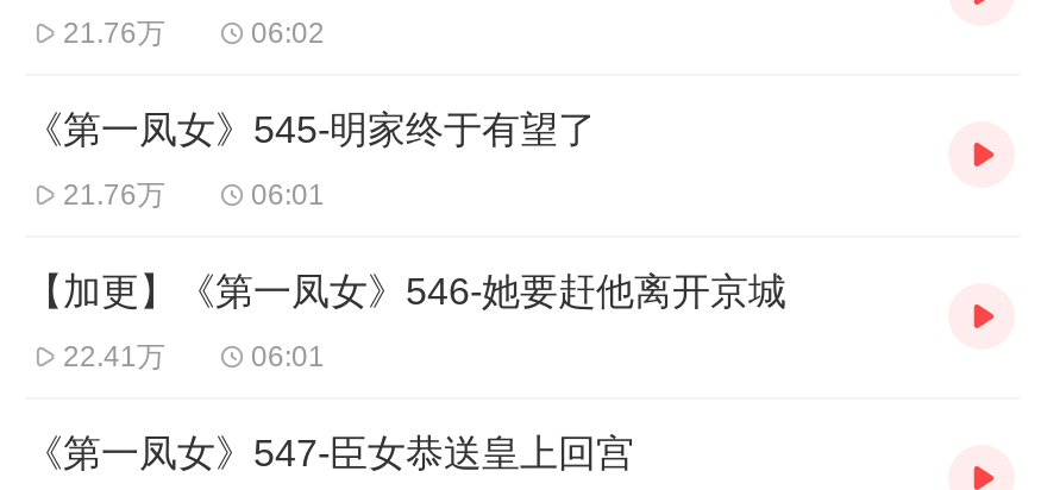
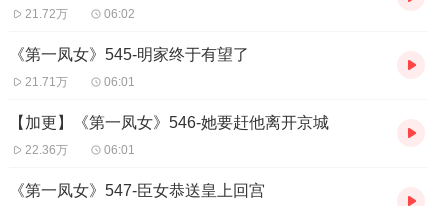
- 21.76万
+ 21.72万

- 21.76万
+ 21.71万

- 22.41万
+ 22.36万
